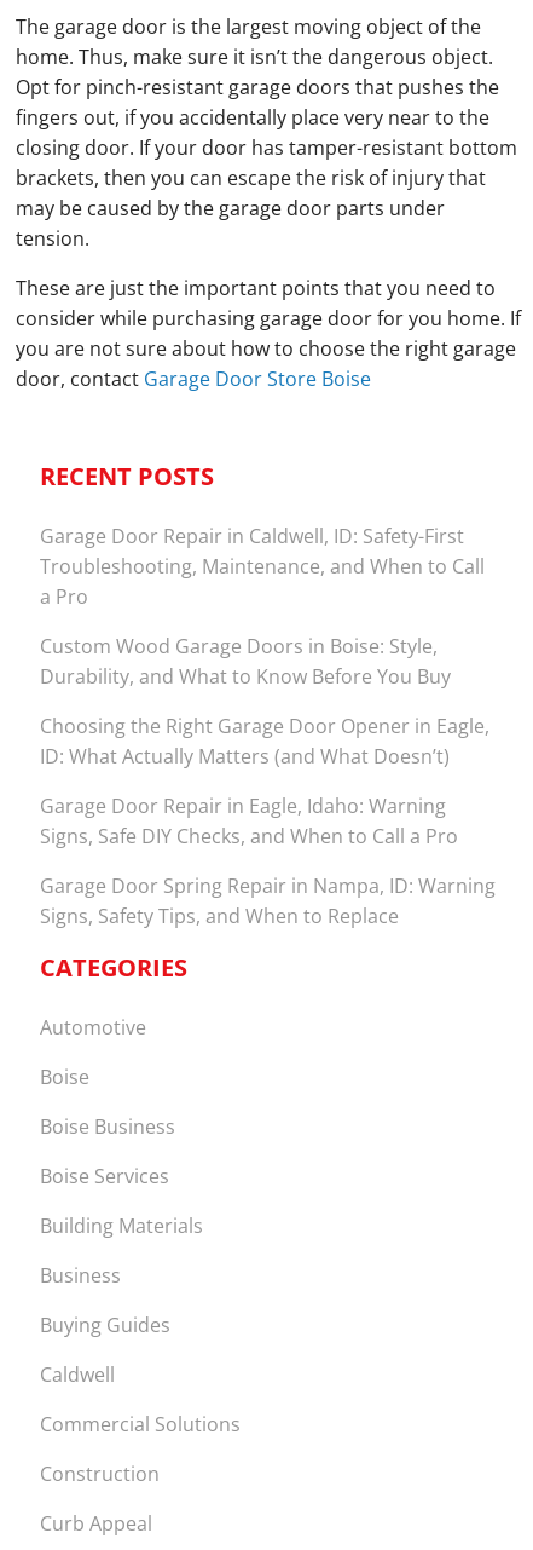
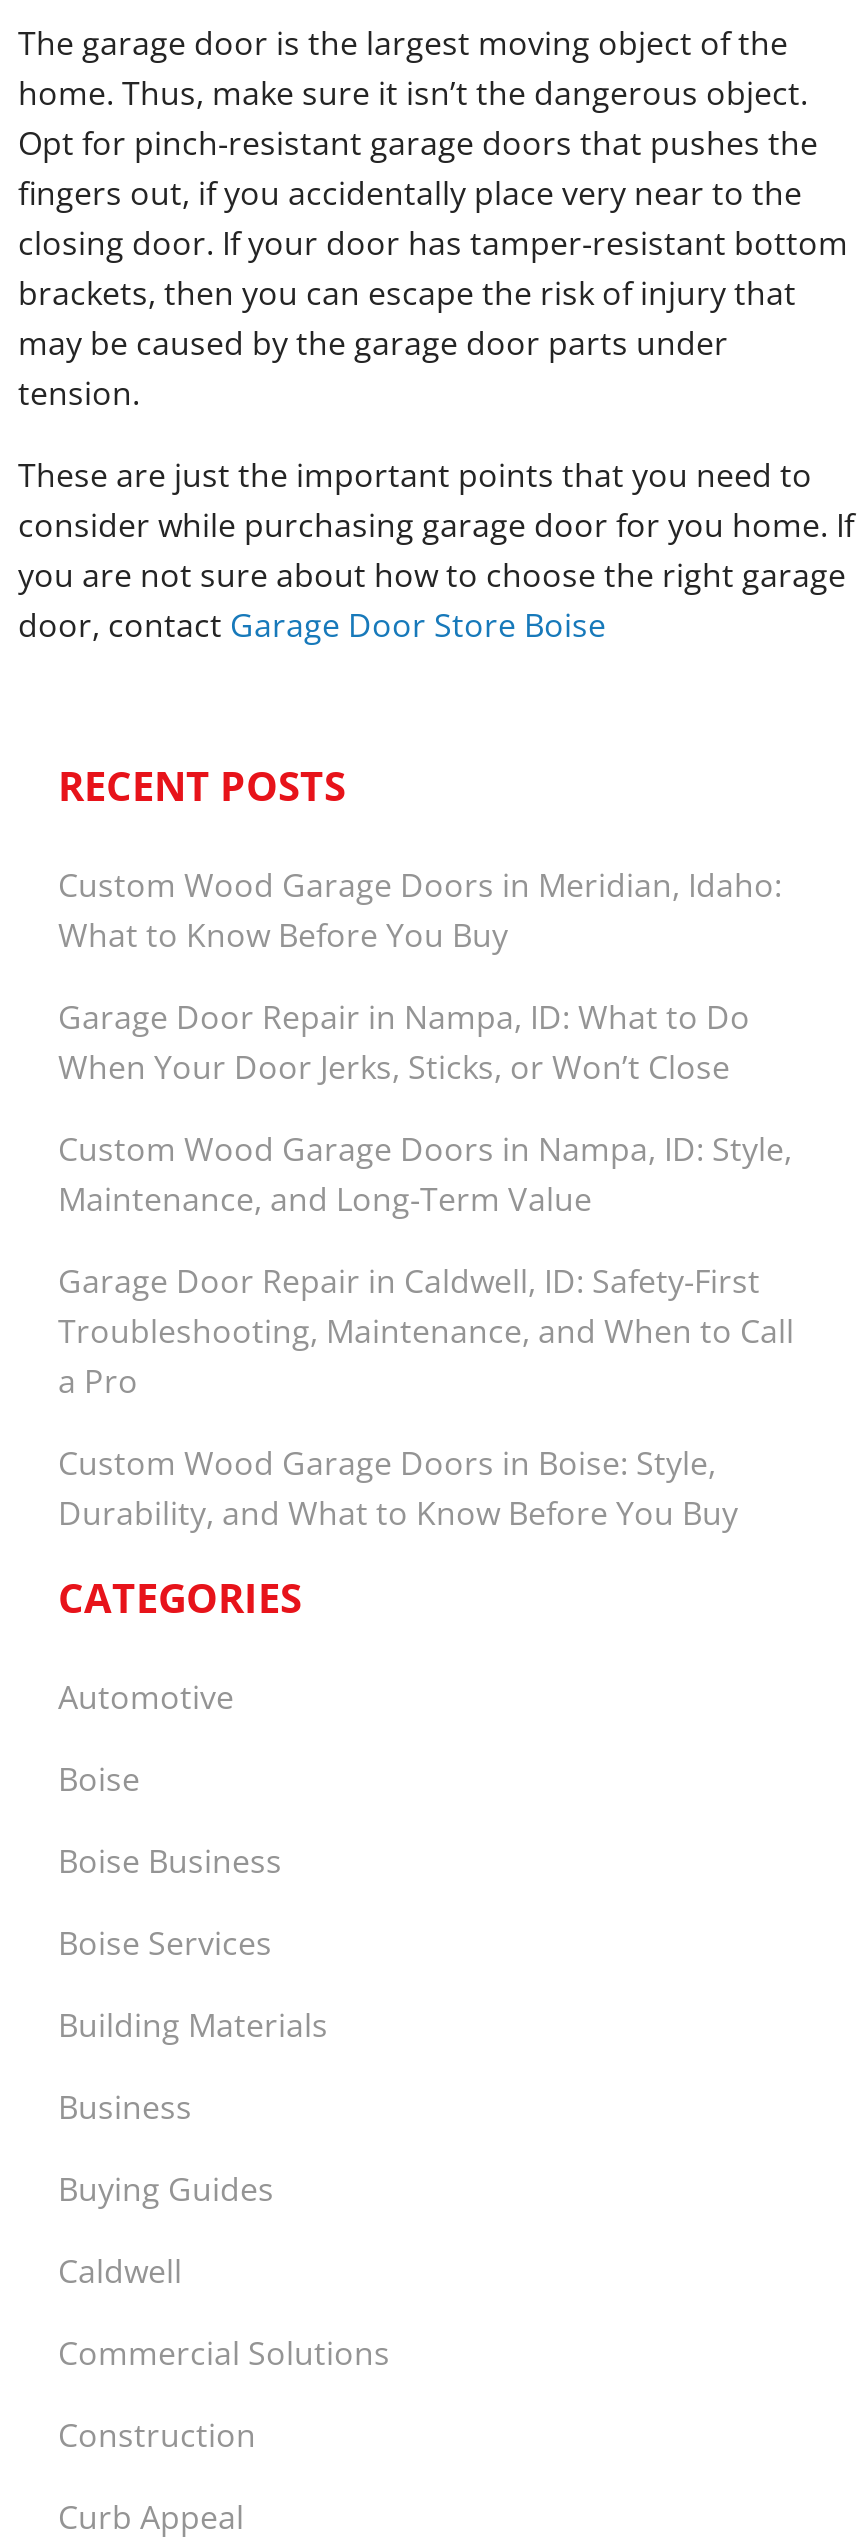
+ Custom Wood Garage Doors in Meridian, Idaho:
+ What to Know Before You Buy
+ Garage Door Repair in Nampa, ID: What to Do
+ When Your Door Jerks, Sticks, or Won’t Close
+ Custom Wood Garage Doors in Nampa, ID: Style,
+ Maintenance, and Long-Term Value

moved down: Garage Door Repair in Caldwell, ID: Safety-First | Troubleshooting, Maintenance, and When to Call | a Pro | Custom Wood Garage Doors in Boise: Style, | Durability, and What to Know Before You Buy

- Choosing the Right Garage Door Opener in Eagle,
- ID: What Actually Matters (and What Doesn’t)
- Garage Door Repair in Eagle, Idaho: Warning
- Signs, Safe DIY Checks, and When to Call a Pro
- Garage Door Spring Repair in Nampa, ID: Warning
- Signs, Safety Tips, and When to Replace
